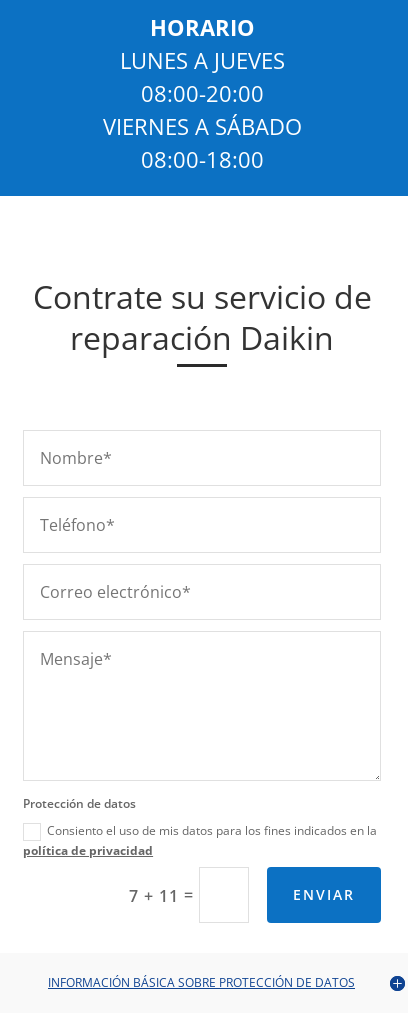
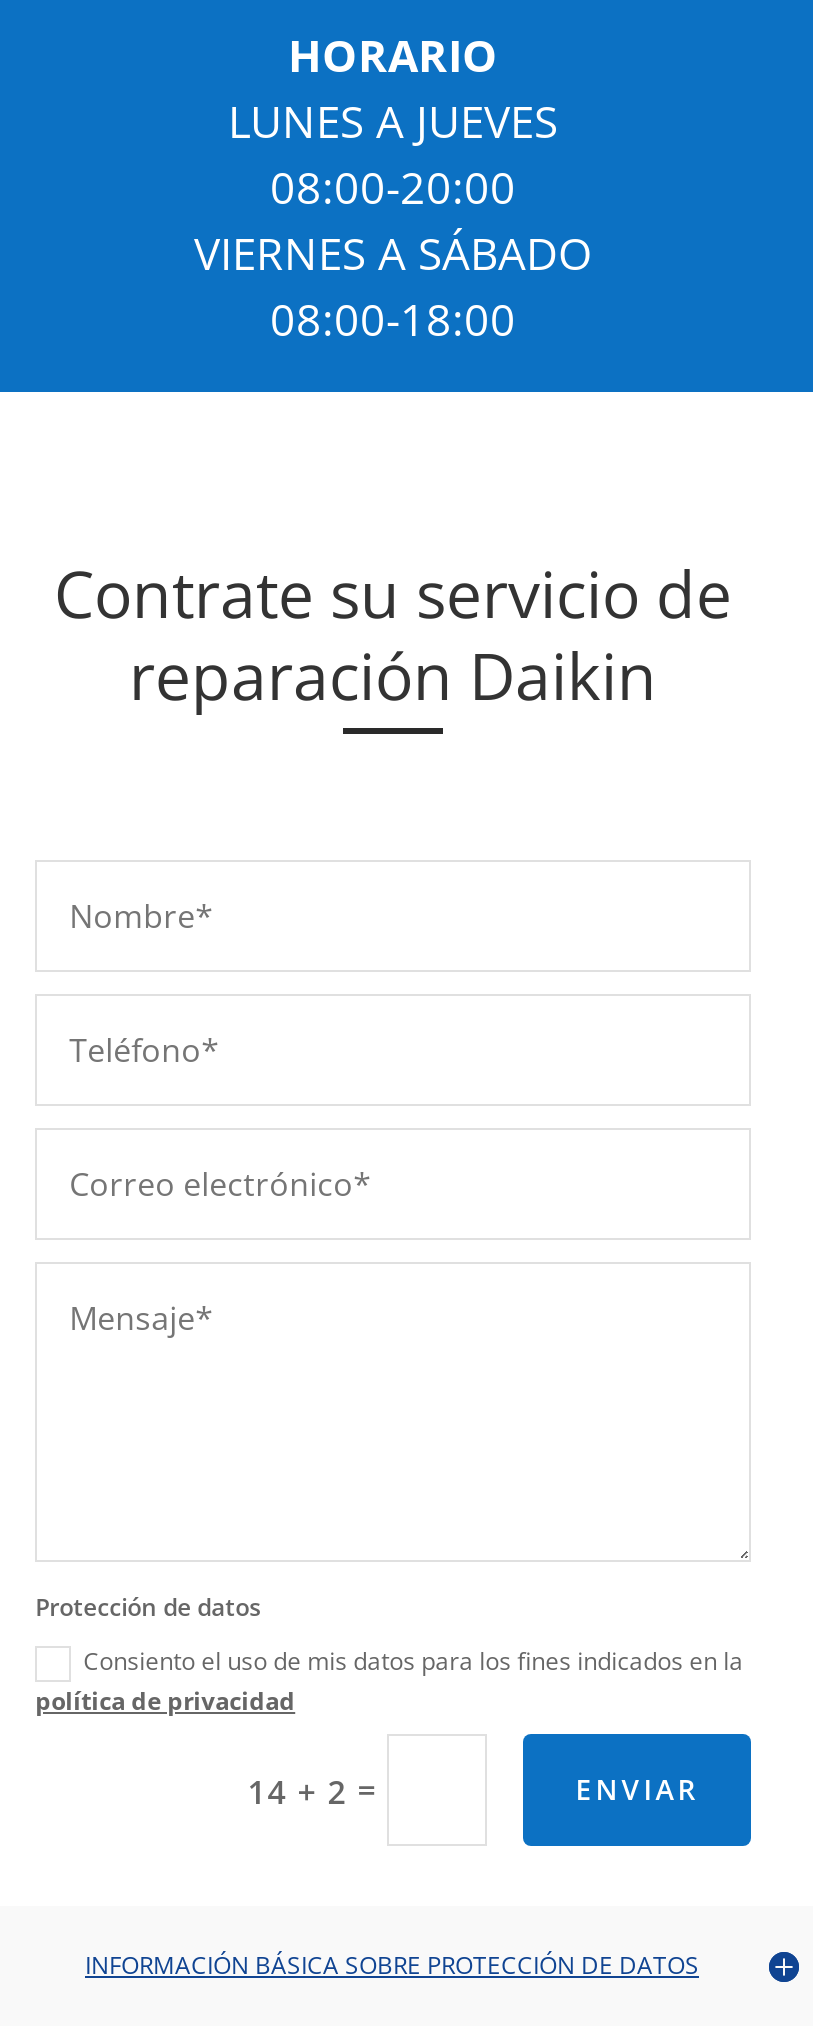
- 7 + 11 =
+ 14 + 2 =
